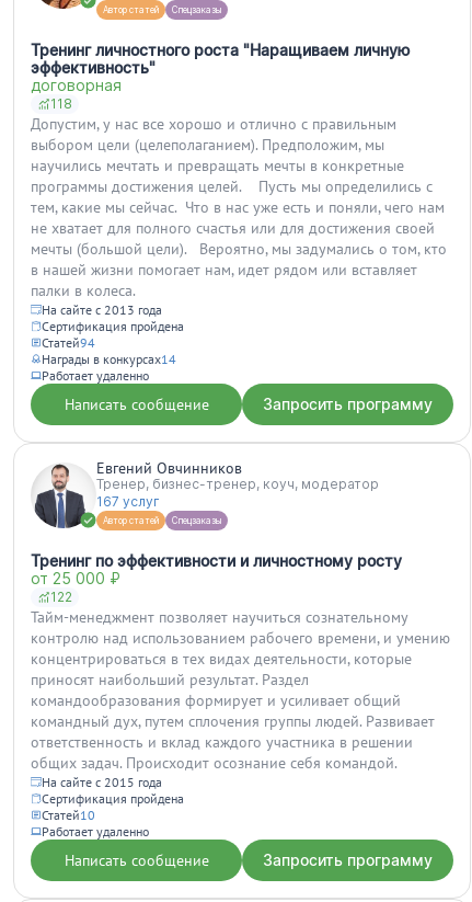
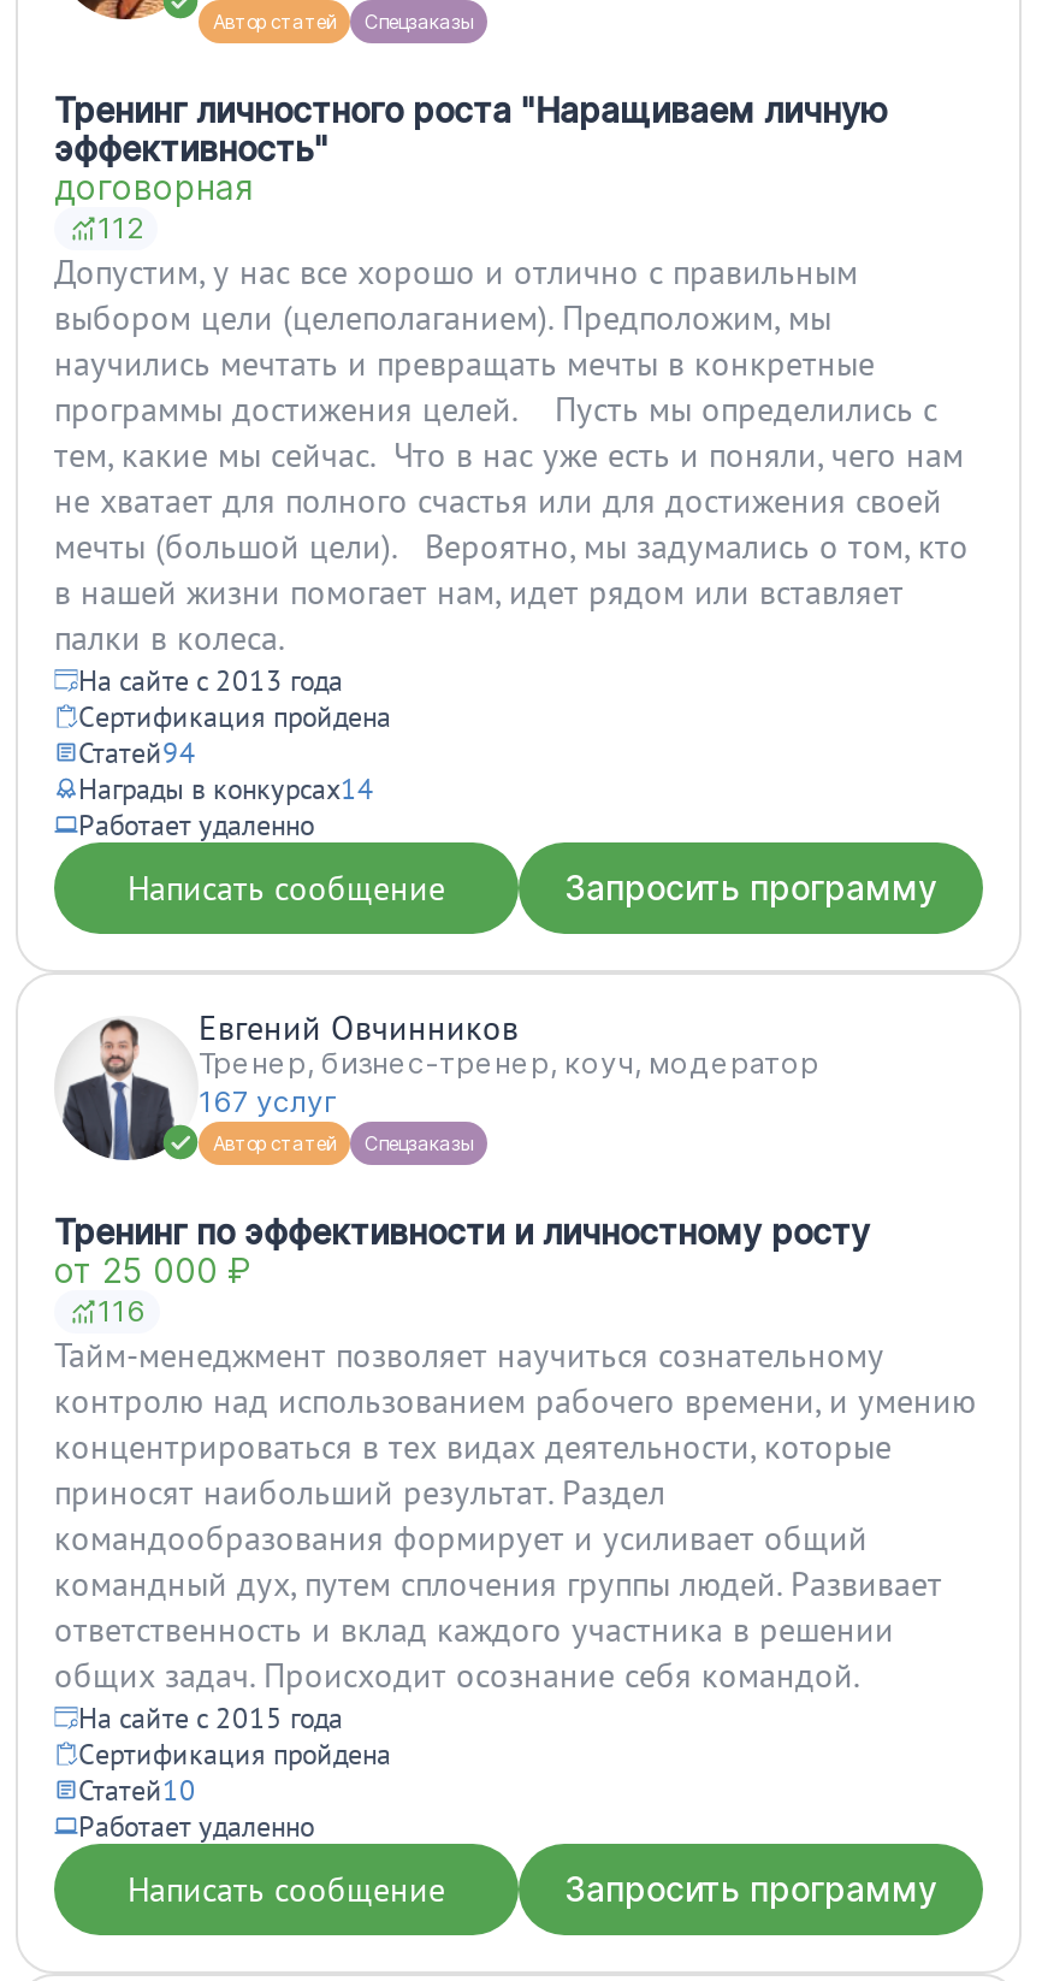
- 118
+ 112

- 122
+ 116
